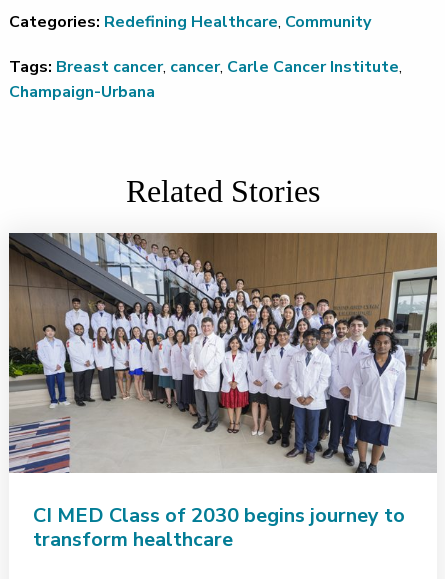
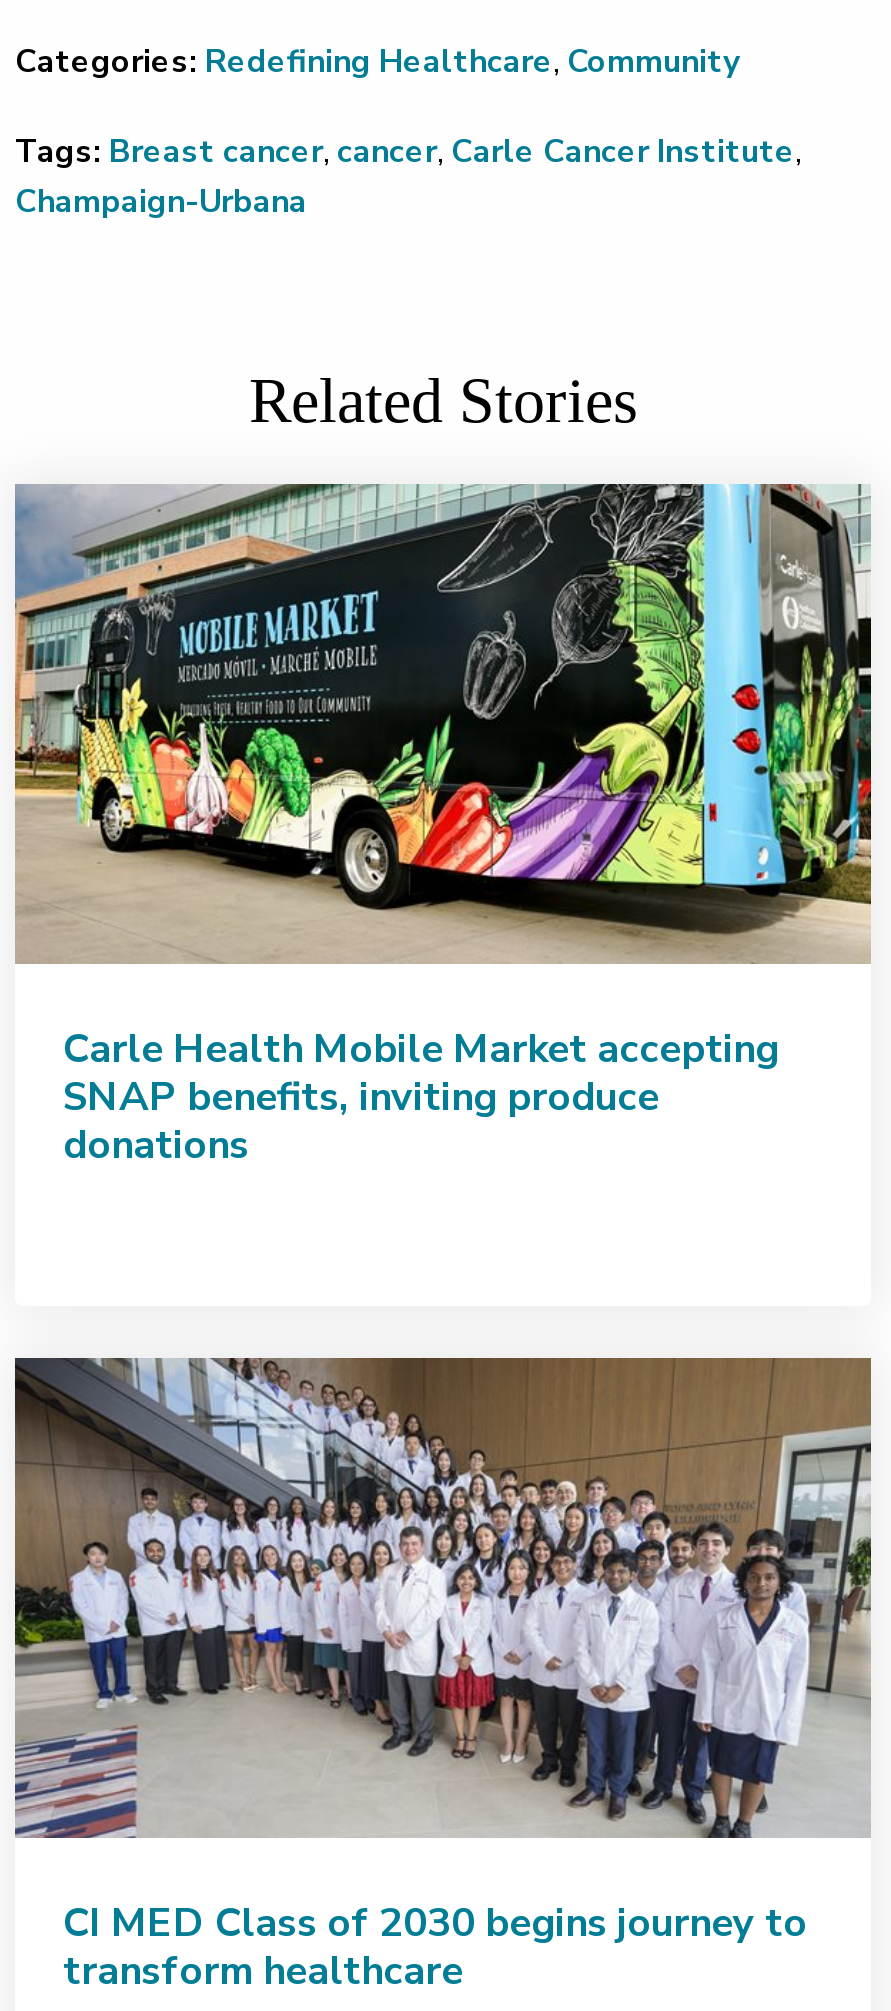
+ [image]
+ Carle Health Mobile Market accepting
+ SNAP benefits, inviting produce
+ donations
